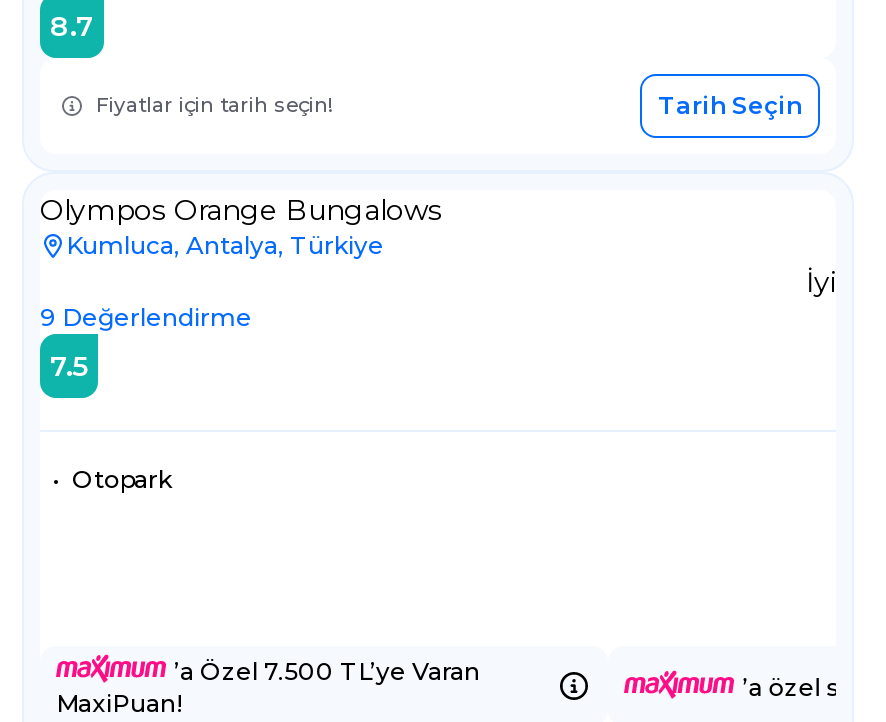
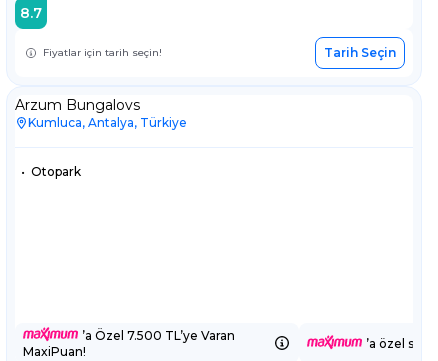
- Olympos Orange Bungalows
+ Arzum Bungalovs

- İyi
- 9 Değerlendirme
- 7.5

moved up: • Otopark
